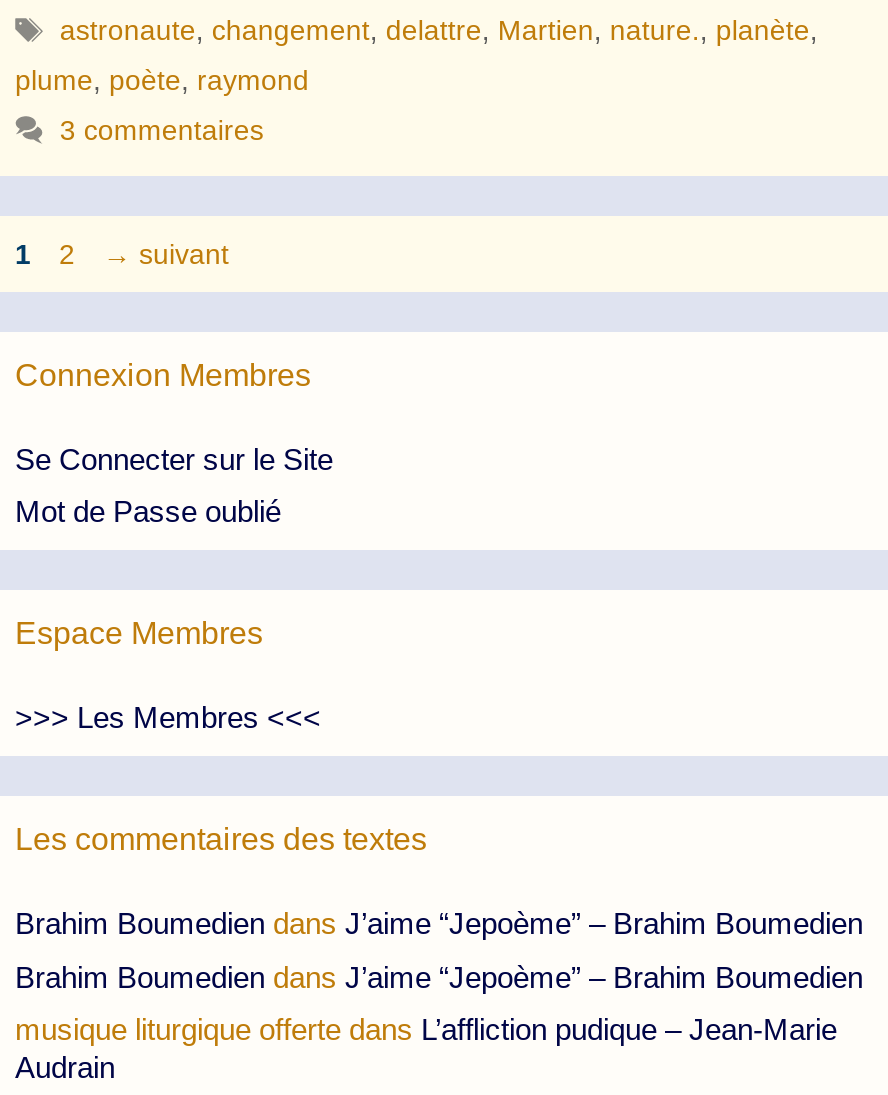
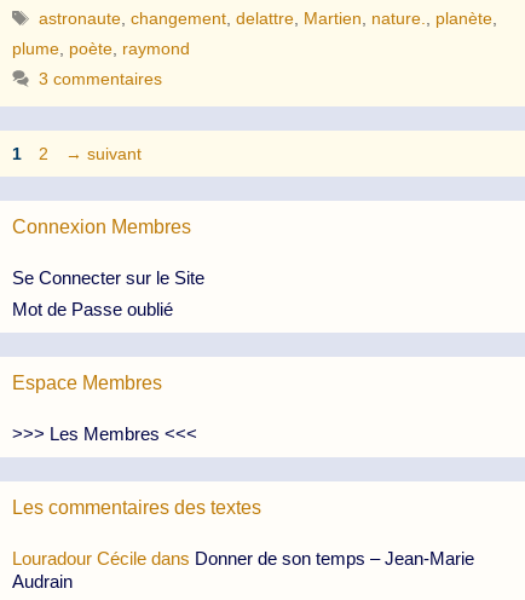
- Brahim Boumedien dans J’aime “Jepoème” – Brahim Boumedien
- Brahim Boumedien dans J’aime “Jepoème” – Brahim Boumedien
- musique liturgique offerte dans L’affliction pudique – Jean-Marie
+ Louradour Cécile dans Donner de son temps – Jean-Marie
